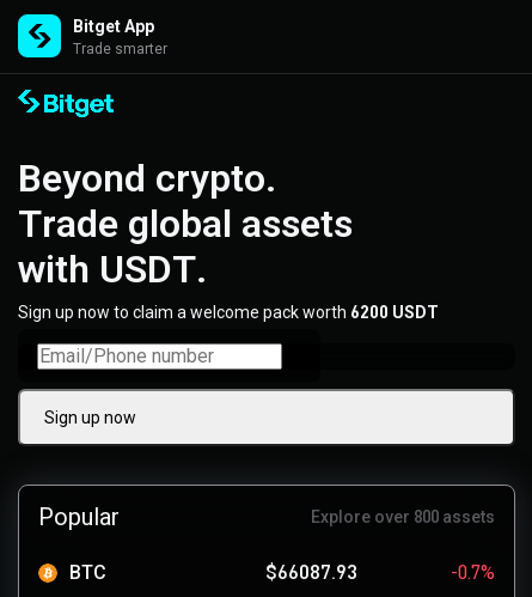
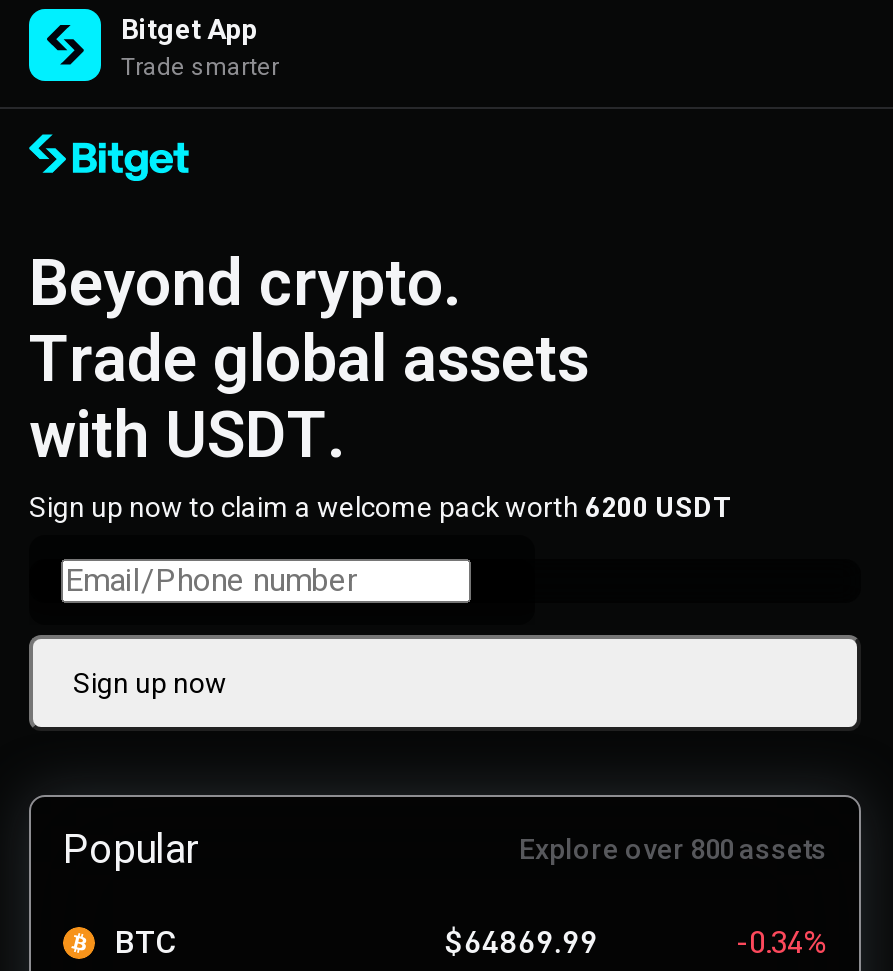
- $66087.93
+ $64869.99

- -0.7%
+ -0.34%
